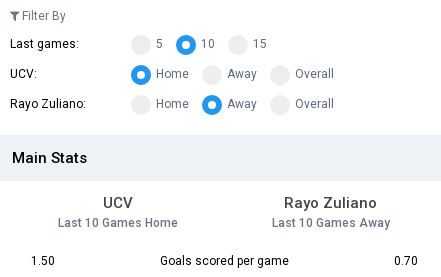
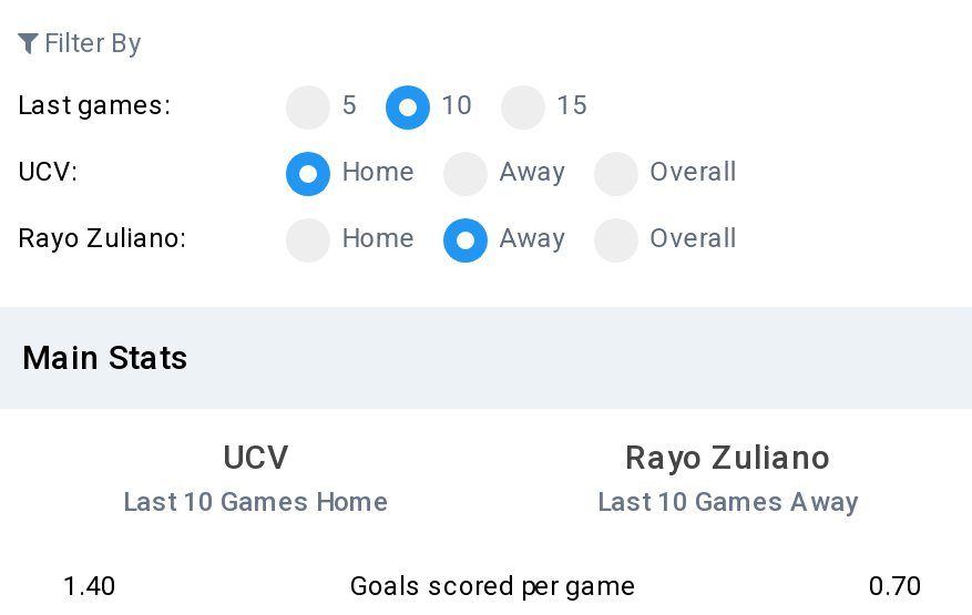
- 1.50
+ 1.40
